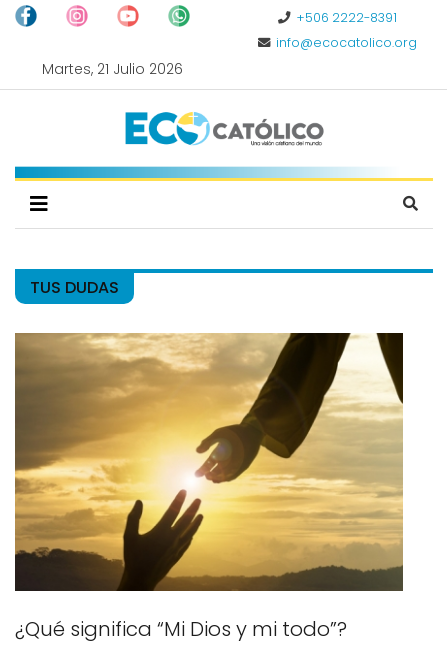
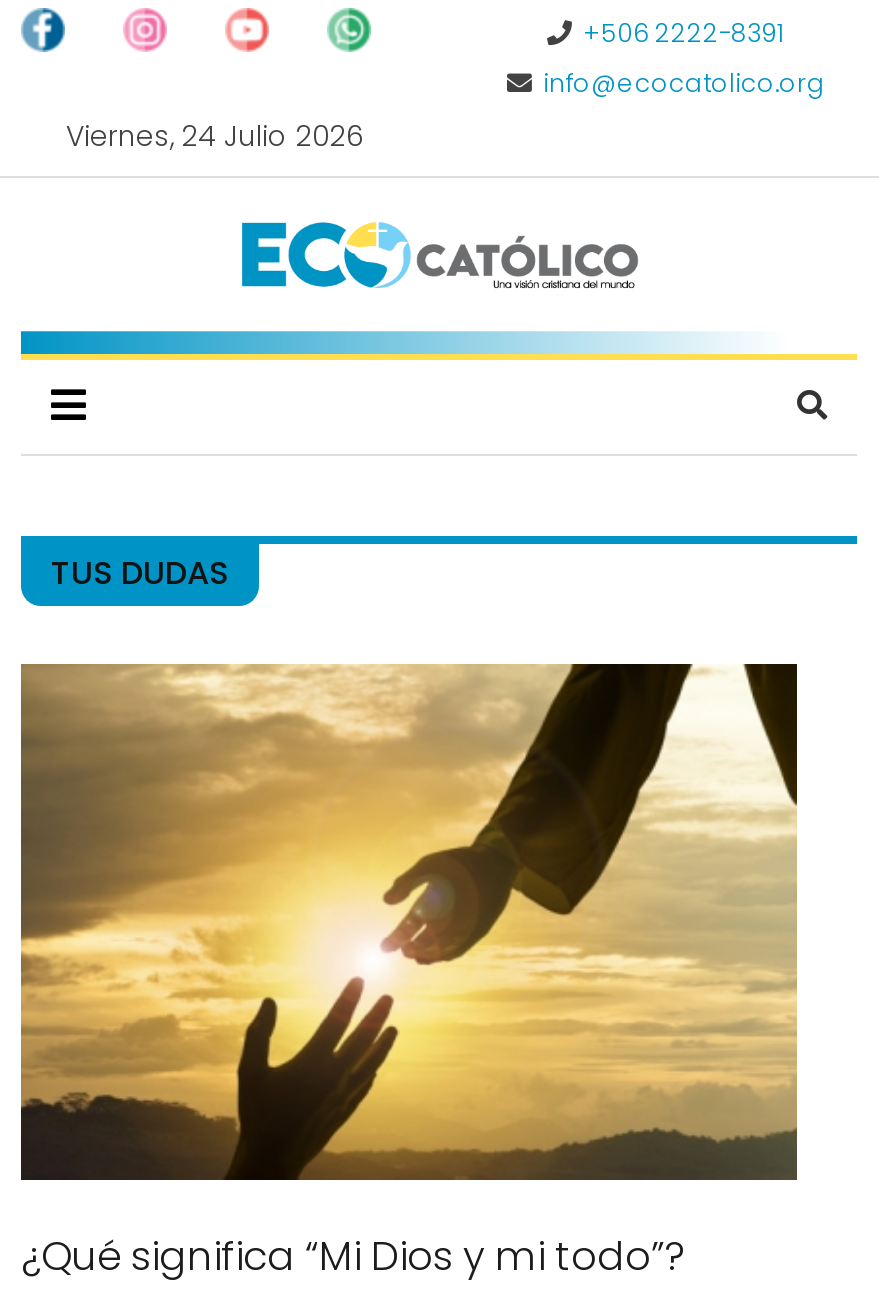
- Martes, 21 Julio 2026
+ Viernes, 24 Julio 2026
